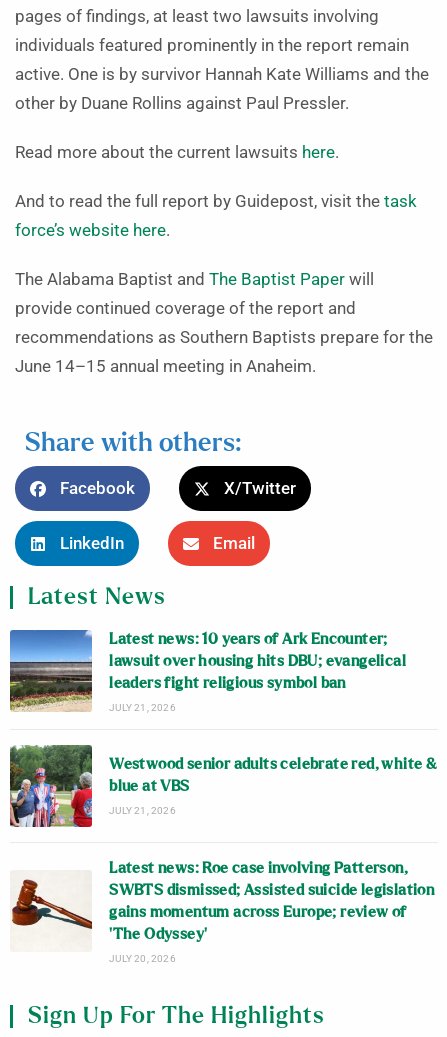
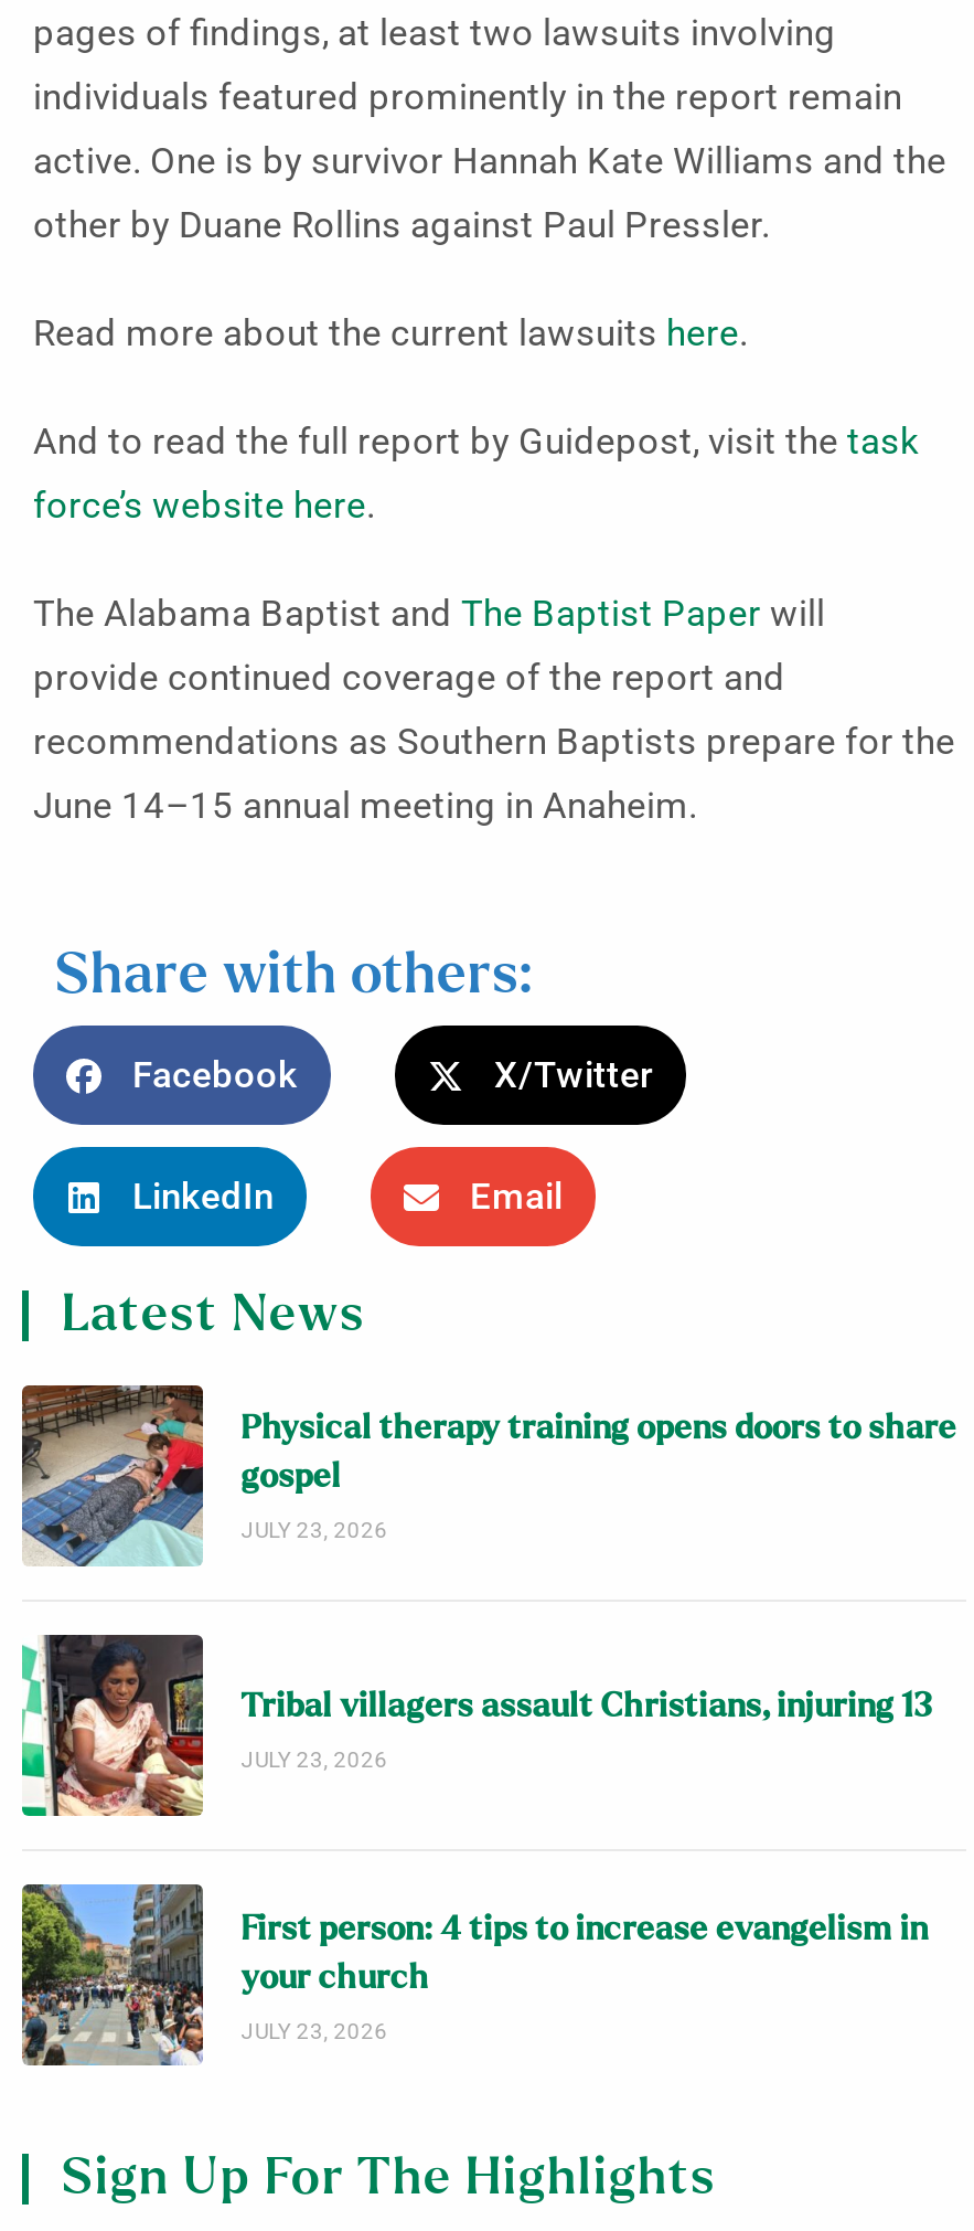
- [image]
- Latest news: 10 years of Ark Encounter;
- lawsuit over housing hits DBU; evangelical
- leaders fight religious symbol ban
- JULY 21, 2026
+ [image]
+ Physical therapy training opens doors to share
+ gospel
+ JULY 23, 2026

- [image]
- Westwood senior adults celebrate red, white &
- blue at VBS
- JULY 21, 2026
+ [image]
+ Tribal villagers assault Christians, injuring 13
+ JULY 23, 2026

- [image]
- Latest news: Roe case involving Patterson,
- SWBTS dismissed; Assisted suicide legislation
- gains momentum across Europe; review of
- ‘The Odyssey’
- JULY 20, 2026
+ [image]
+ First person: 4 tips to increase evangelism in
+ your church
+ JULY 23, 2026
